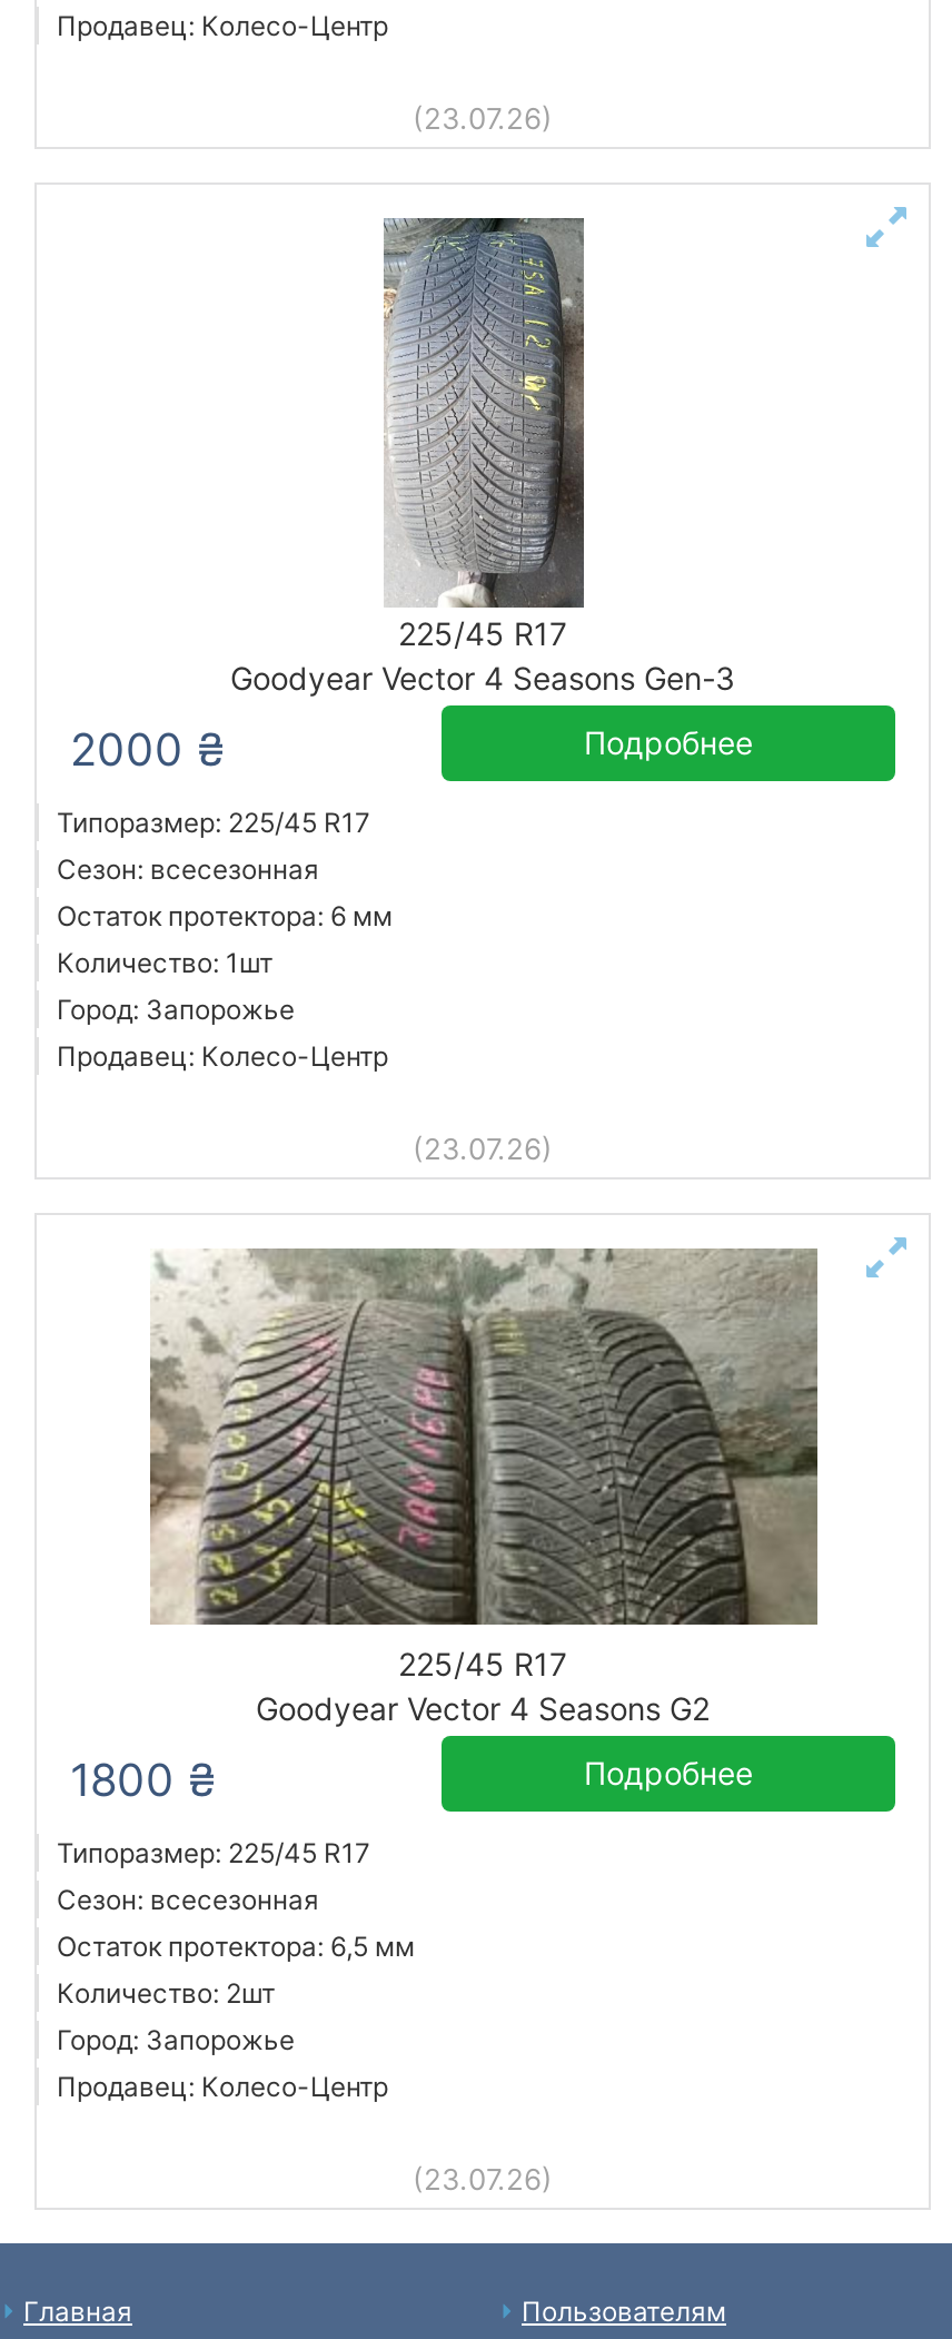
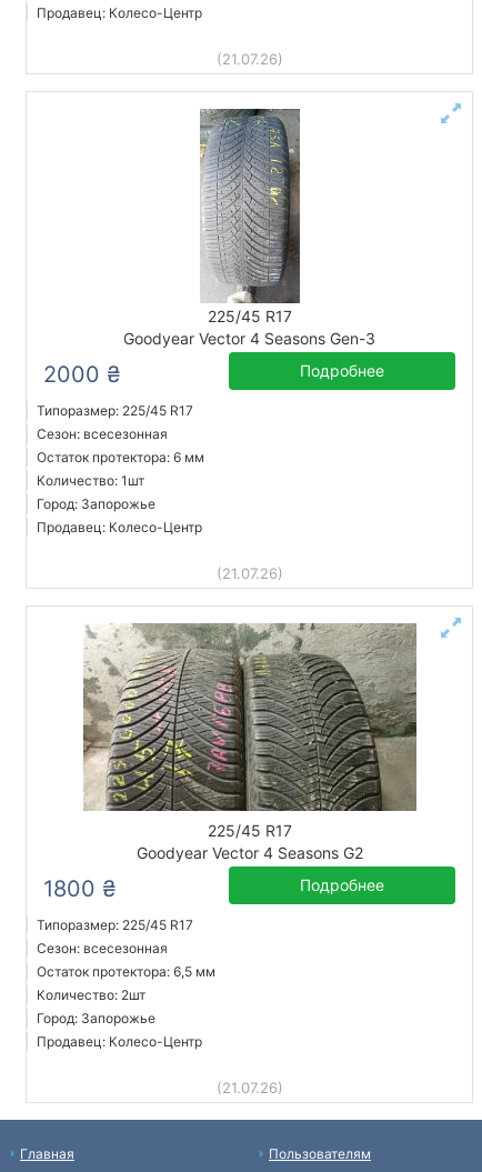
- (23.07.26)
+ (21.07.26)

- (23.07.26)
+ (21.07.26)

- (23.07.26)
+ (21.07.26)
